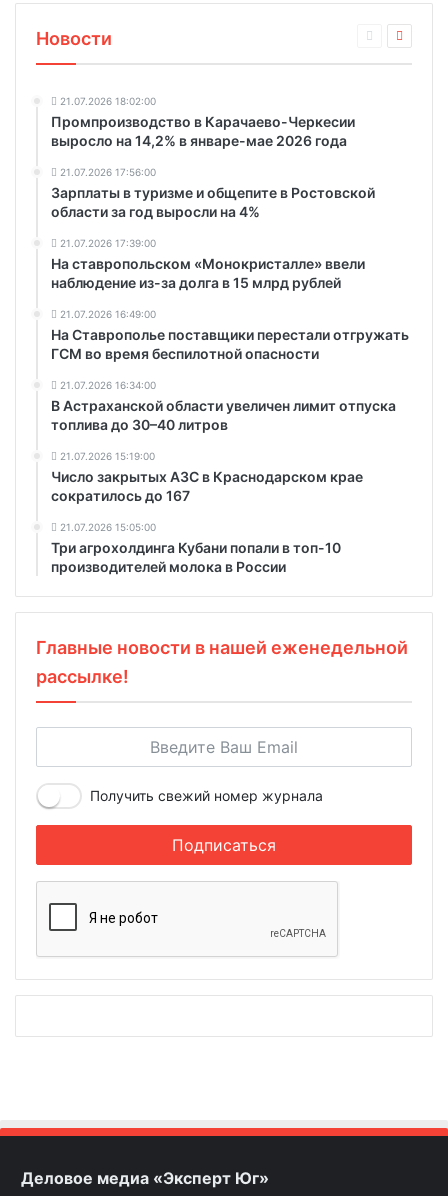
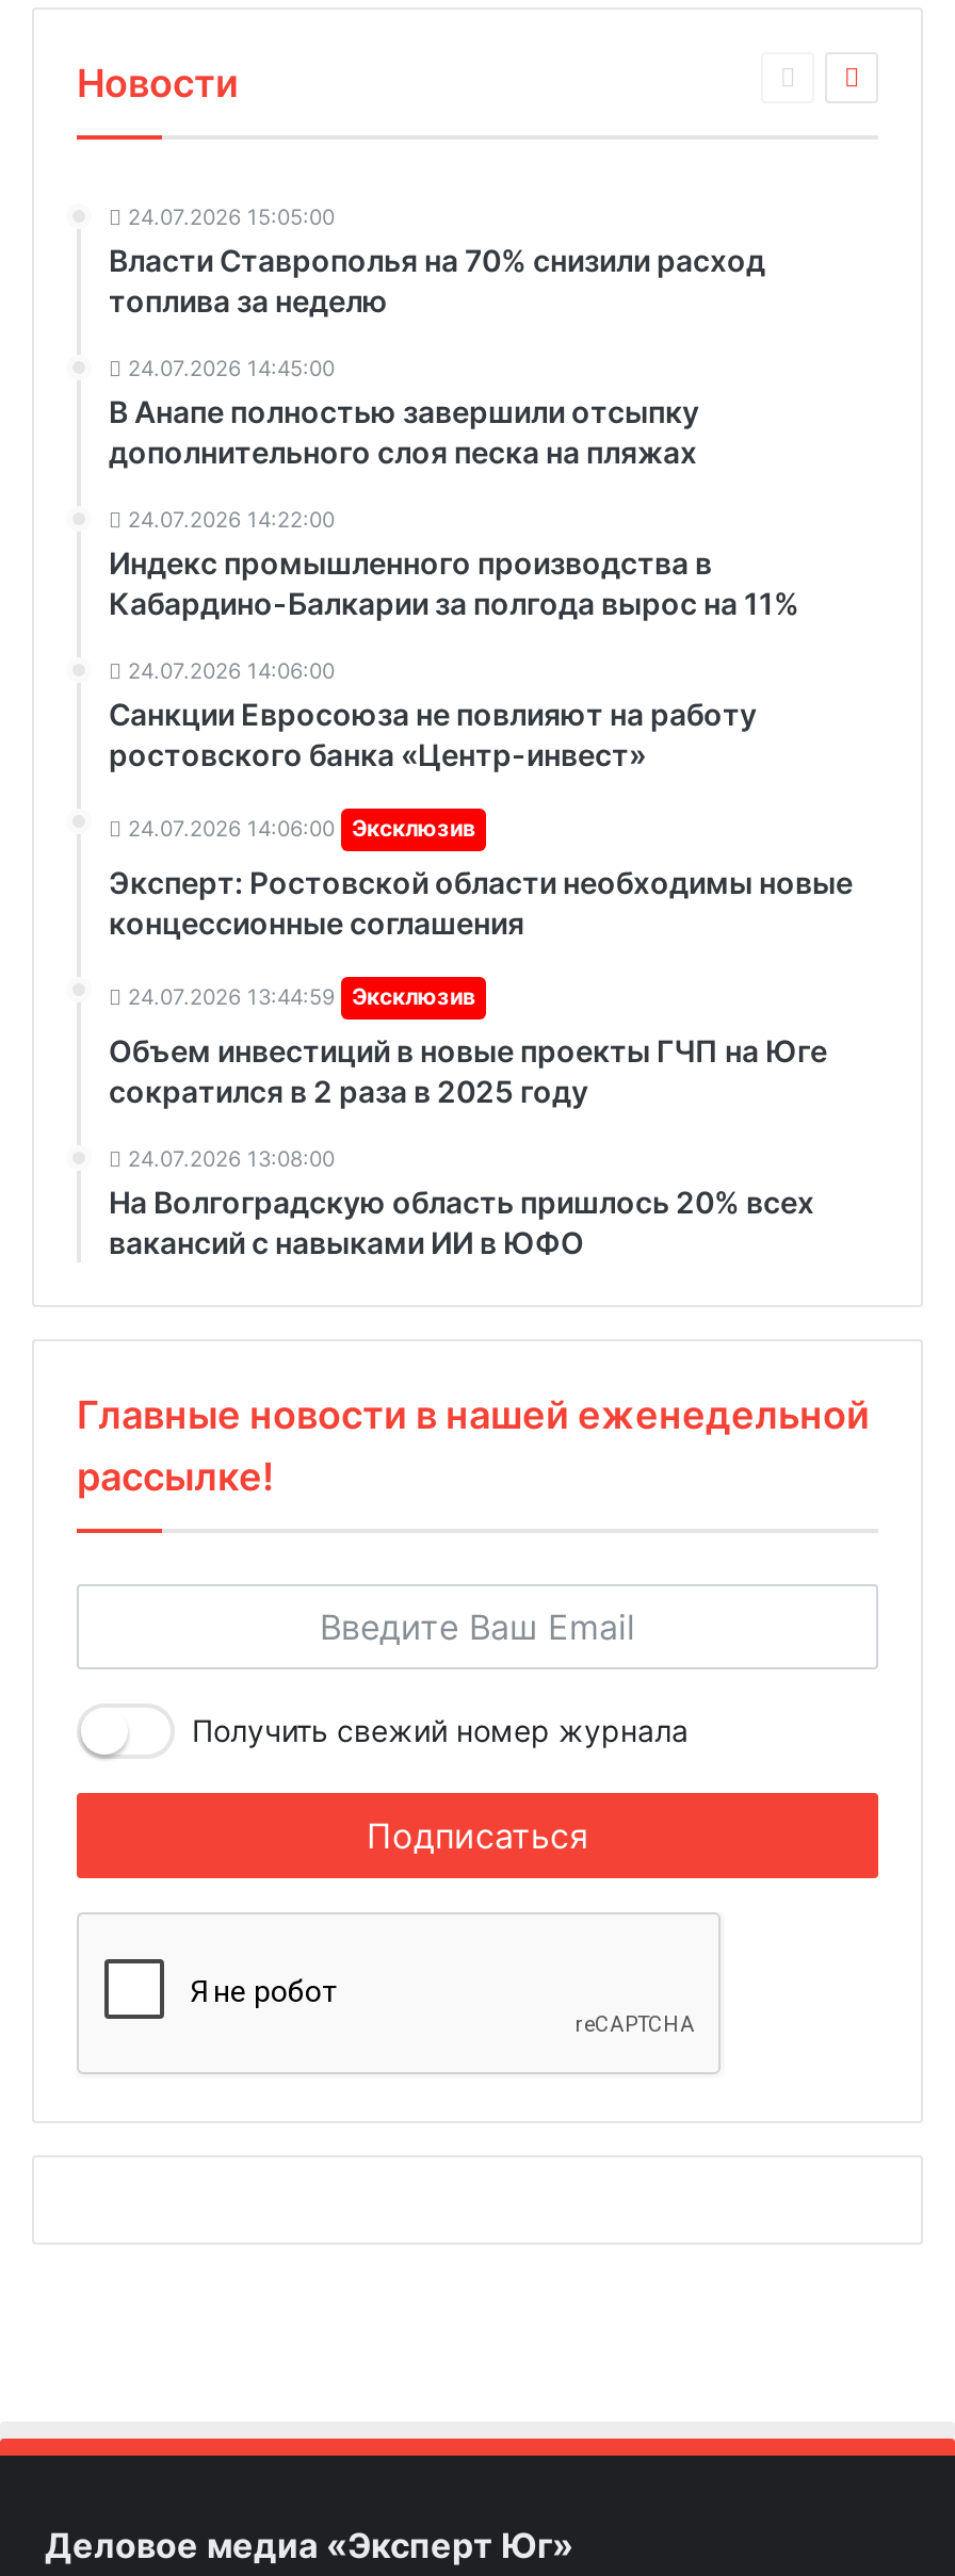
- 21.07.2026 18:02:00
- Промпроизводство в Карачаево-Черкесии
- выросло на 14,2% в январе-мае 2026 года
- 21.07.2026 17:56:00
- Зарплаты в туризме и общепите в Ростовской
- области за год выросли на 4%
- 21.07.2026 17:39:00
- На ставропольском «Монокристалле» ввели
- наблюдение из-за долга в 15 млрд рублей
- 21.07.2026 16:49:00
- На Ставрополье поставщики перестали отгружать
- ГСМ во время беспилотной опасности
- 21.07.2026 16:34:00
- В Астраханской области увеличен лимит отпуска
- топлива до 30–40 литров
- 21.07.2026 15:19:00
- Число закрытых АЗС в Краснодарском крае
- сократилось до 167
- 21.07.2026 15:05:00
- Три агрохолдинга Кубани попали в топ-10
- производителей молока в России
+ 24.07.2026 15:05:00
+ Власти Ставрополья на 70% снизили расход
+ топлива за неделю
+ 24.07.2026 14:45:00
+ В Анапе полностью завершили отсыпку
+ дополнительного слоя песка на пляжах
+ 24.07.2026 14:22:00
+ Индекс промышленного производства в
+ Кабардино-Балкарии за полгода вырос на 11%
+ 24.07.2026 14:06:00
+ Санкции Евросоюза не повлияют на работу
+ ростовского банка «Центр-инвест»
+ 24.07.2026 14:06:00
+ Эксклюзив
+ Эксперт: Ростовской области необходимы новые
+ концессионные соглашения
+ 24.07.2026 13:44:59
+ Эксклюзив
+ Объем инвестиций в новые проекты ГЧП на Юге
+ сократился в 2 раза в 2025 году
+ 24.07.2026 13:08:00
+ На Волгоградскую область пришлось 20% всех
+ вакансий с навыками ИИ в ЮФО
